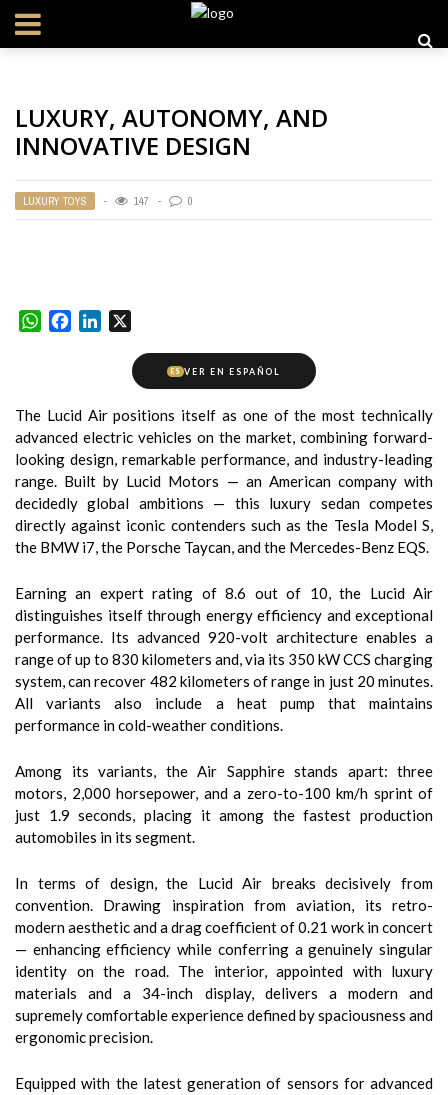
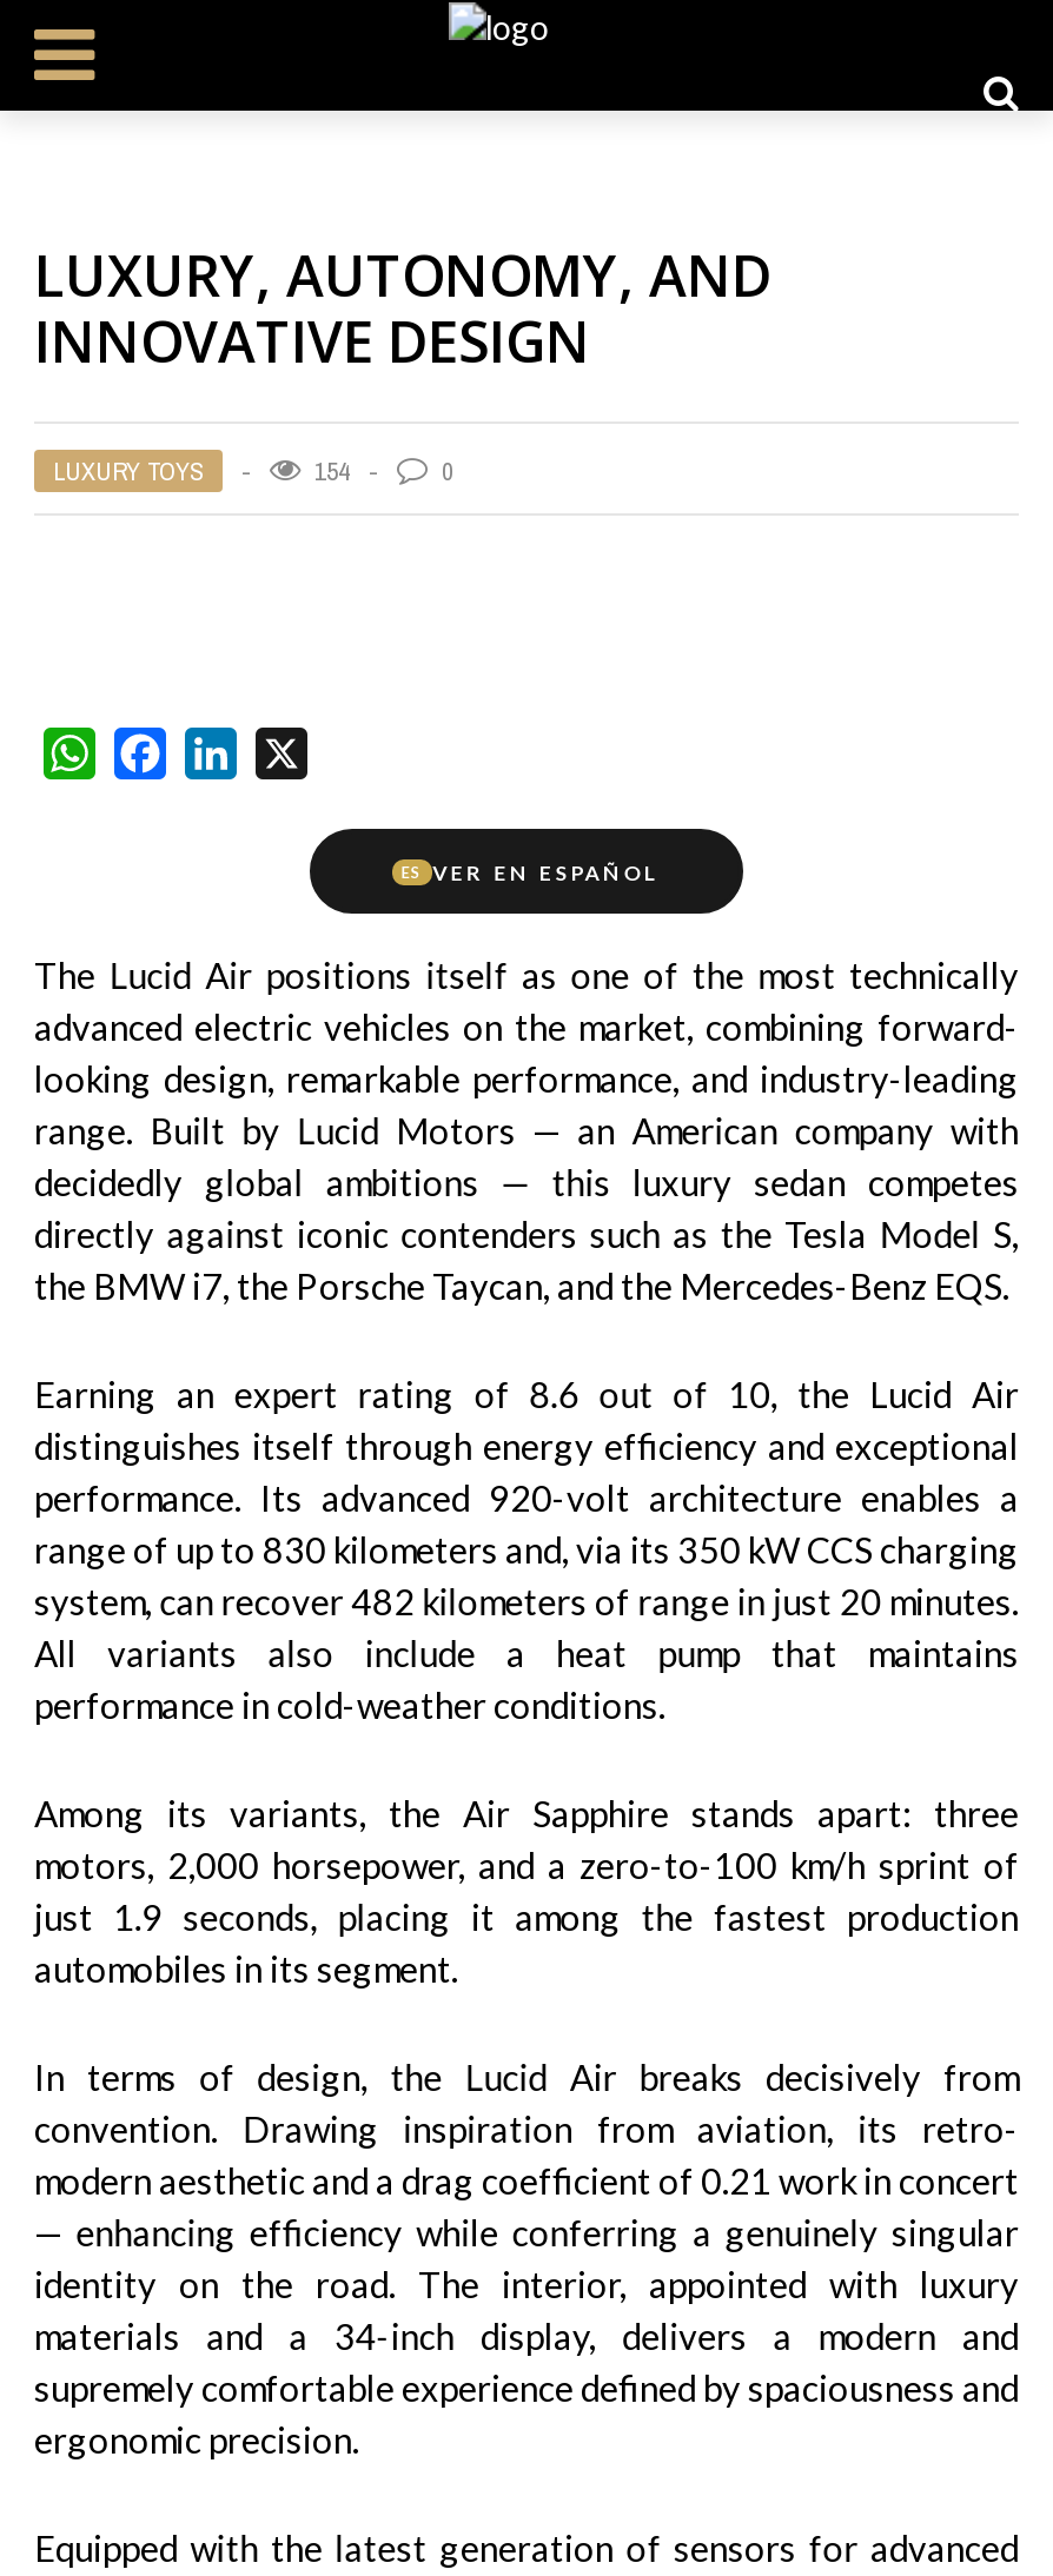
- 147
+ 154
